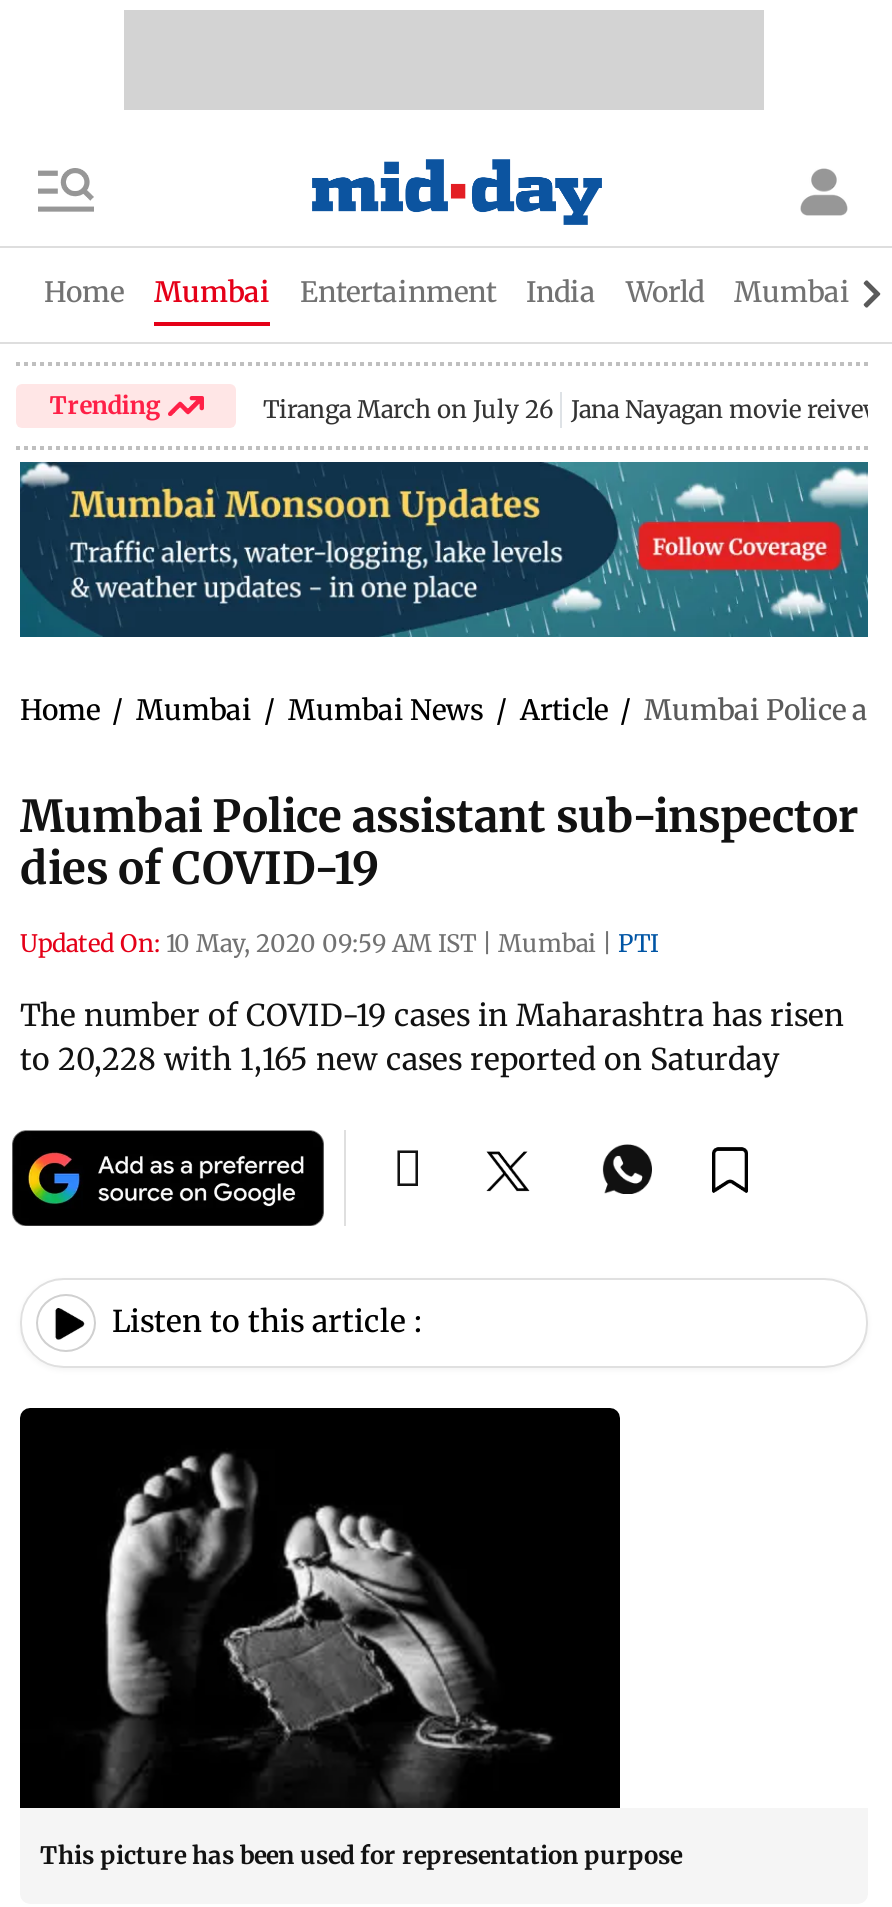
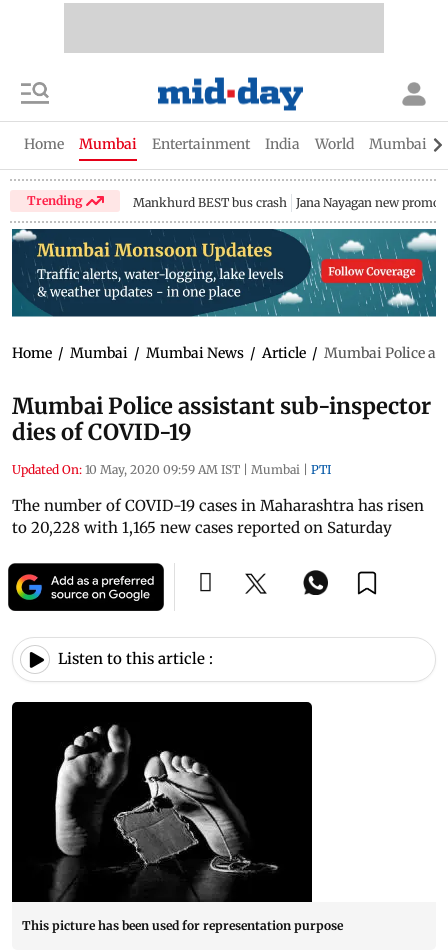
- Tiranga March on July 26 Jana Nayagan movie reivew
+ Mankhurd BEST bus crash Jana Nayagan new promo
